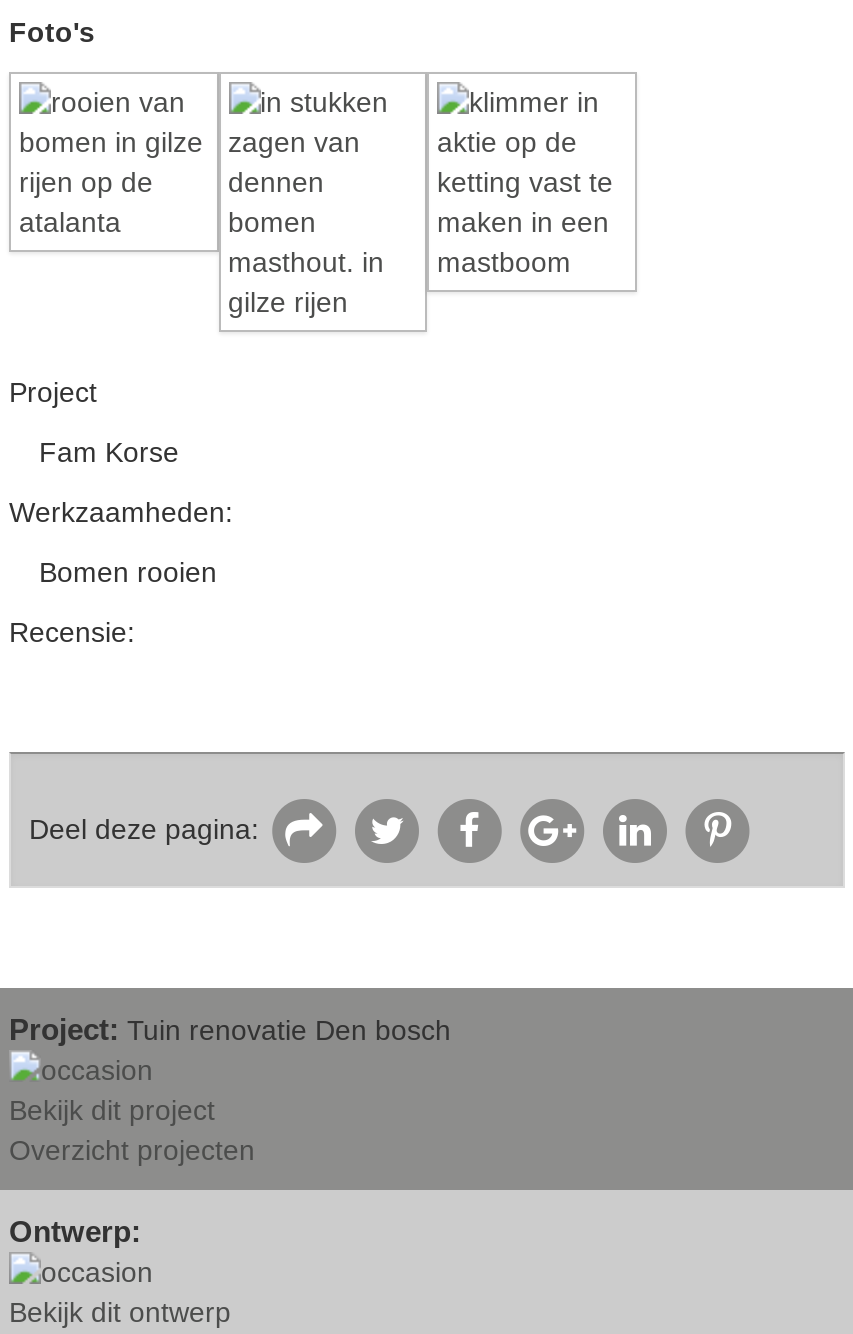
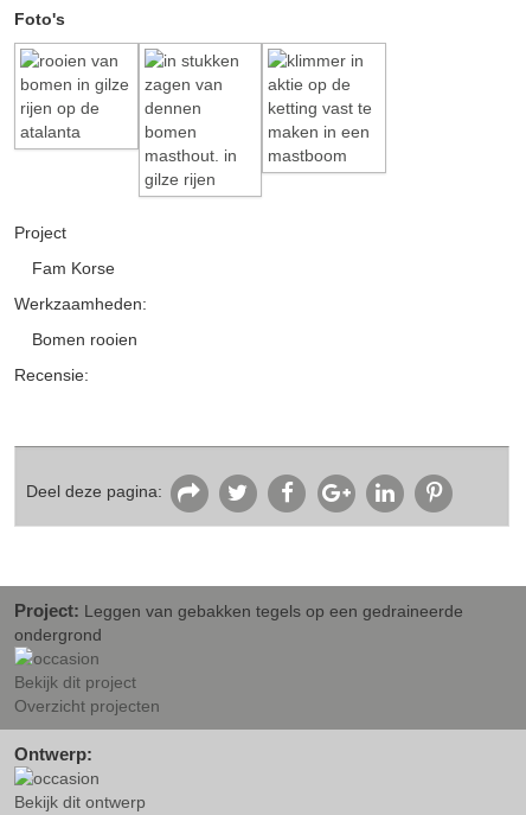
- Project: Tuin renovatie Den bosch
+ Project: Leggen van gebakken tegels op een gedraineerde
+ ondergrond
